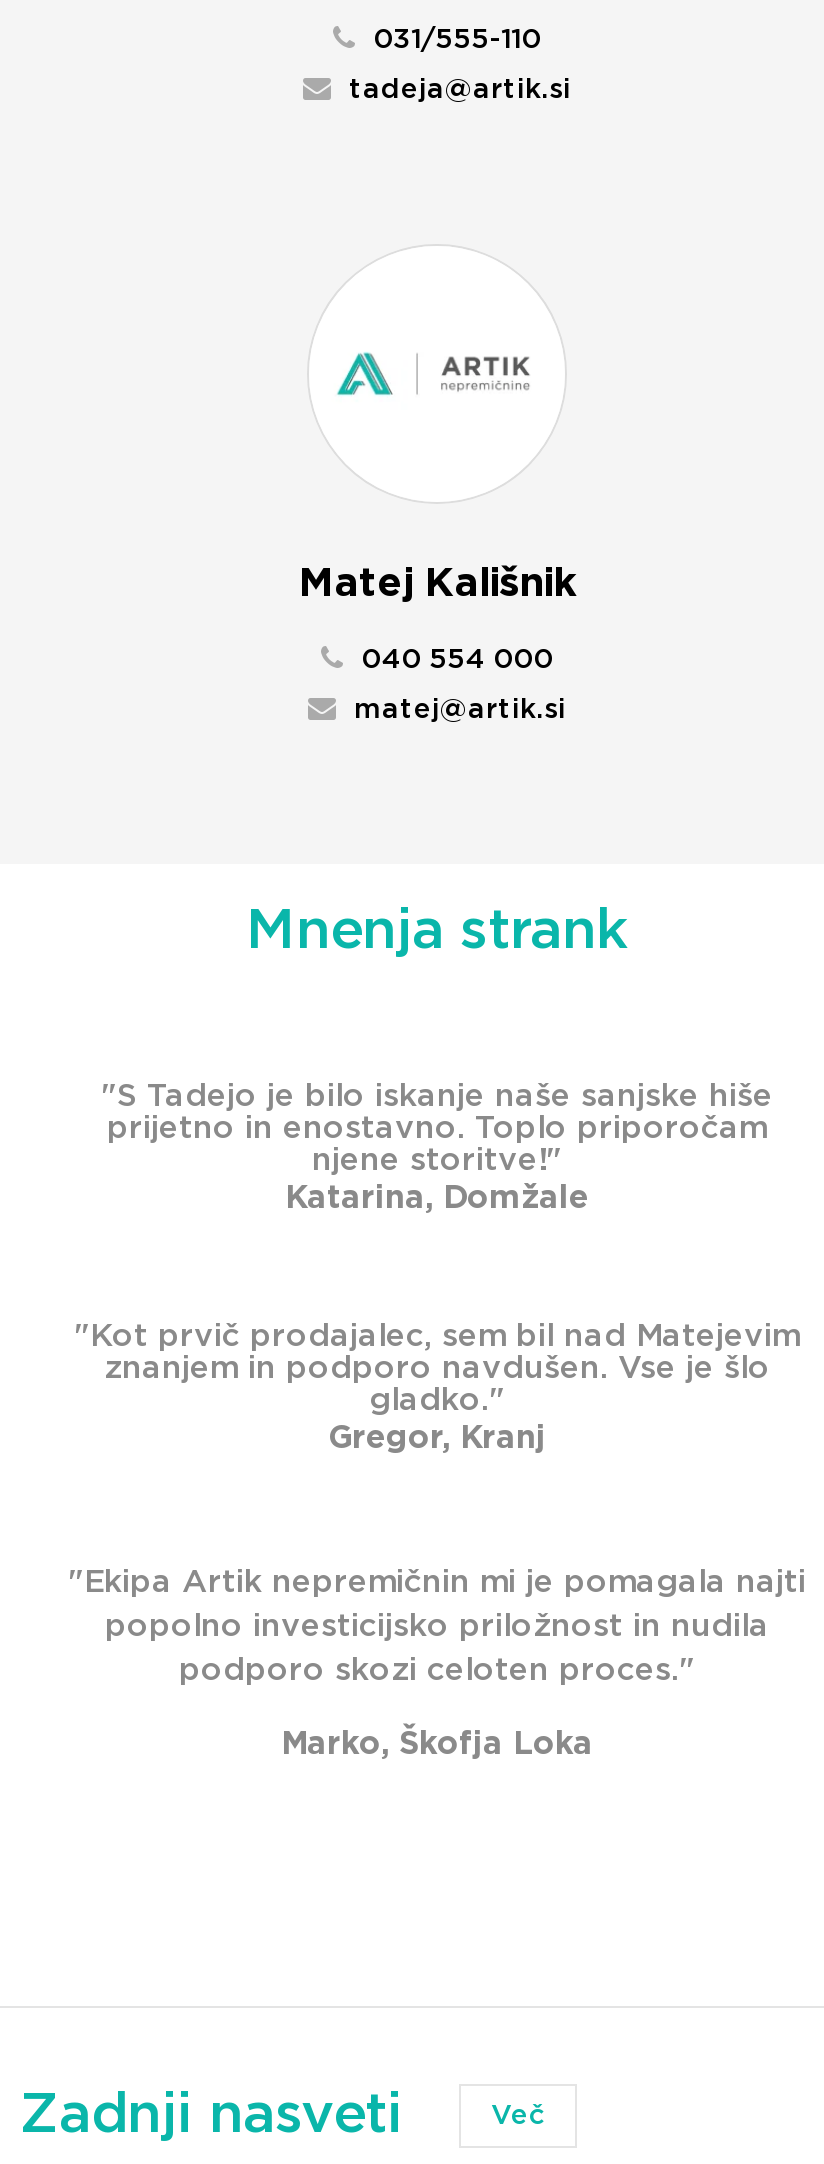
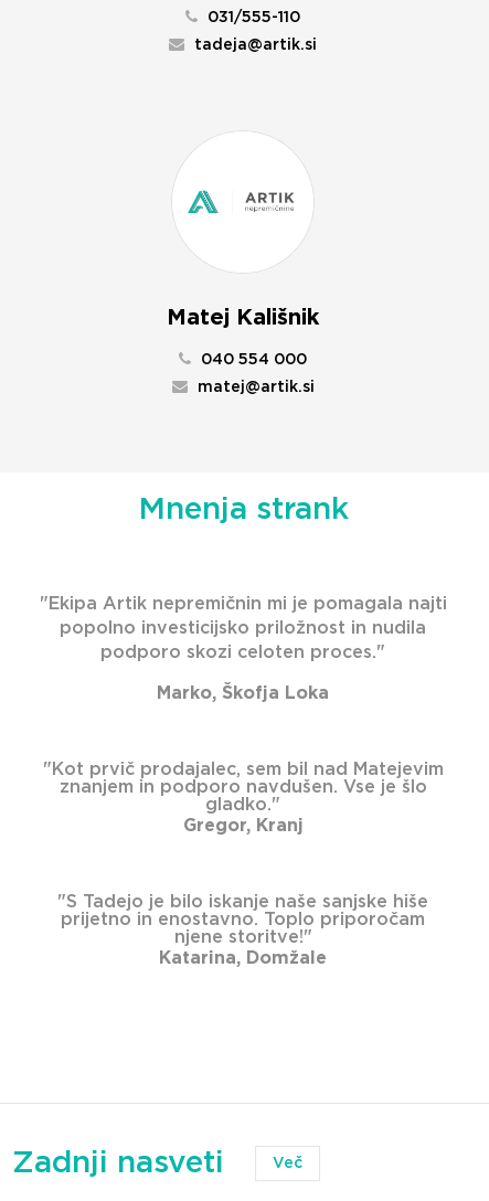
moved down: "S Tadejo je bilo iskanje naše sanjske hiše | prijetno in enostavno. Toplo priporočam | njene storitve!" | Katarina, Domžale

moved down: "Kot prvič prodajalec, sem bil nad Matejevim | znanjem in podporo navdušen. Vse je šlo | gladko." | Gregor, Kranj

moved up: "Ekipa Artik nepremičnin mi je pomagala najti | popolno investicijsko priložnost in nudila | podporo skozi celoten proces." | Marko, Škofja Loka
